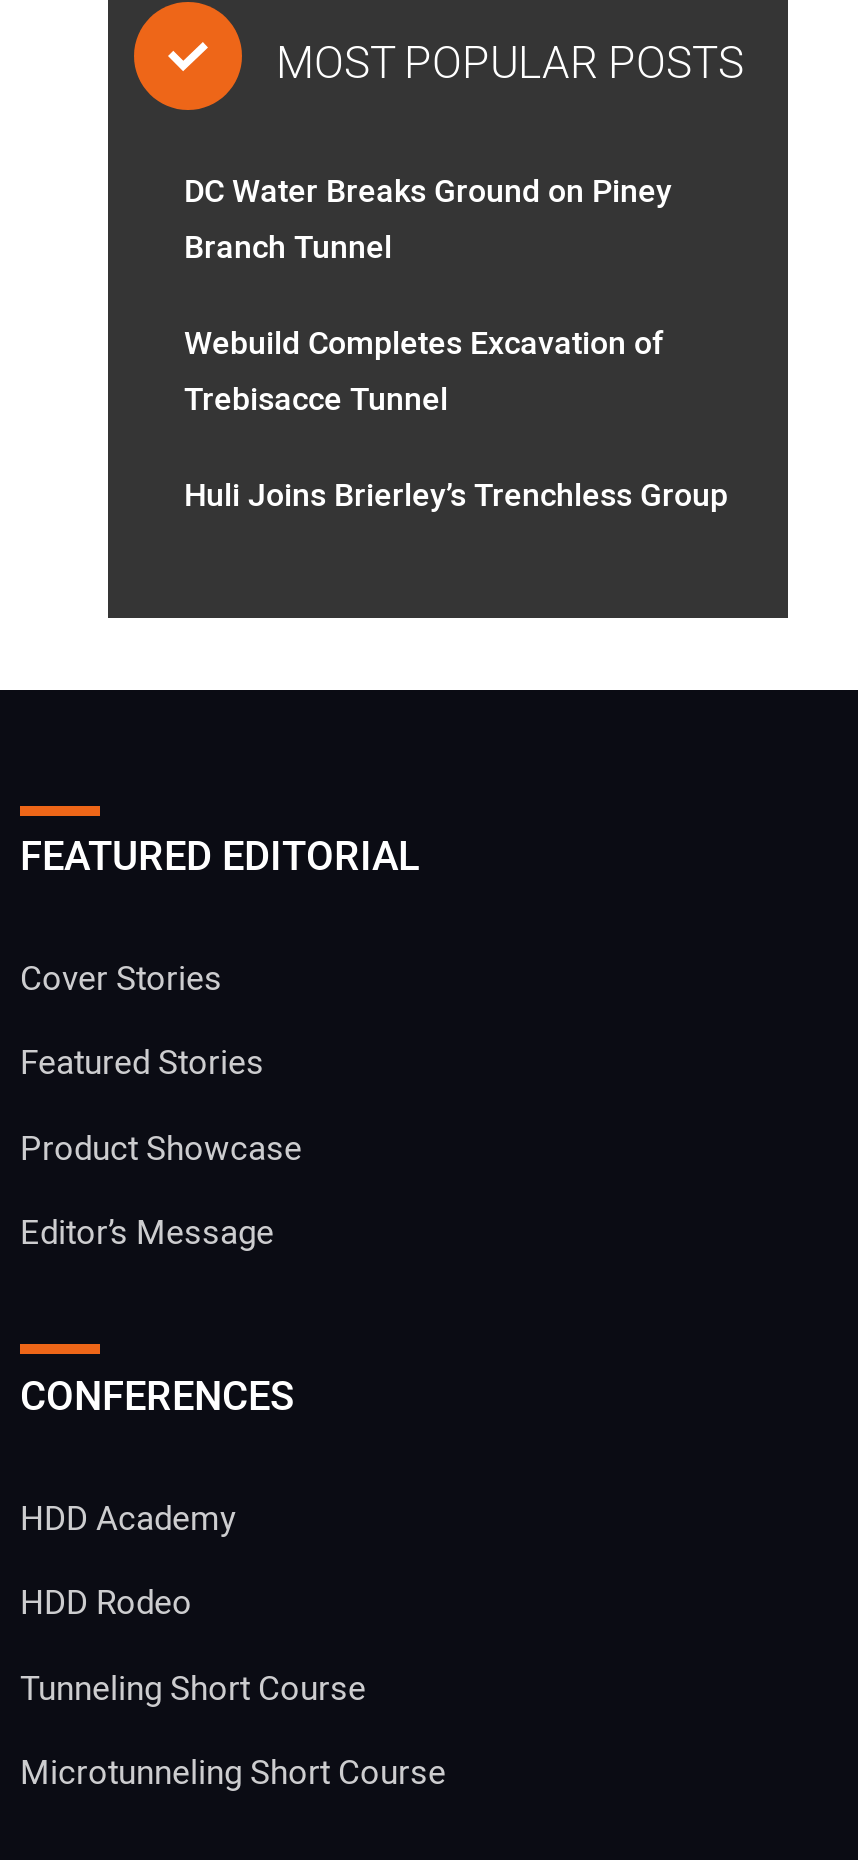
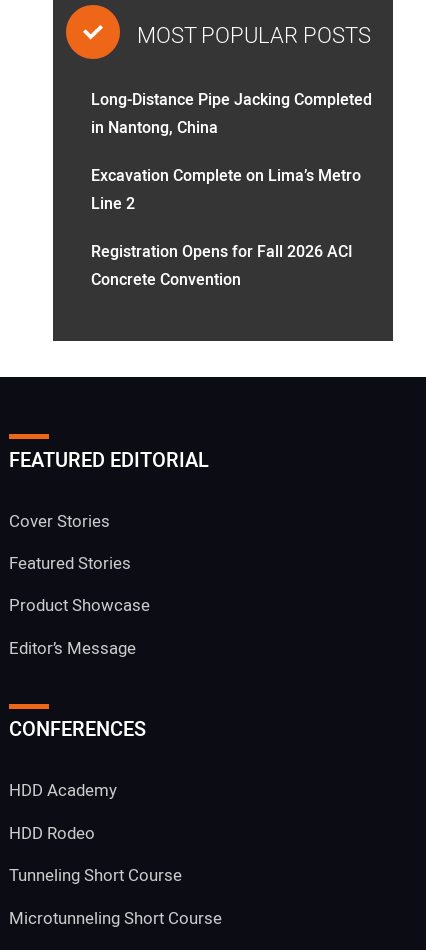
- DC Water Breaks Ground on Piney
- Branch Tunnel
+ Long-Distance Pipe Jacking Completed
+ in Nantong, China

- Webuild Completes Excavation of
- Trebisacce Tunnel
+ Excavation Complete on Lima’s Metro
+ Line 2

- Huli Joins Brierley’s Trenchless Group
+ Registration Opens for Fall 2026 ACI
+ Concrete Convention
